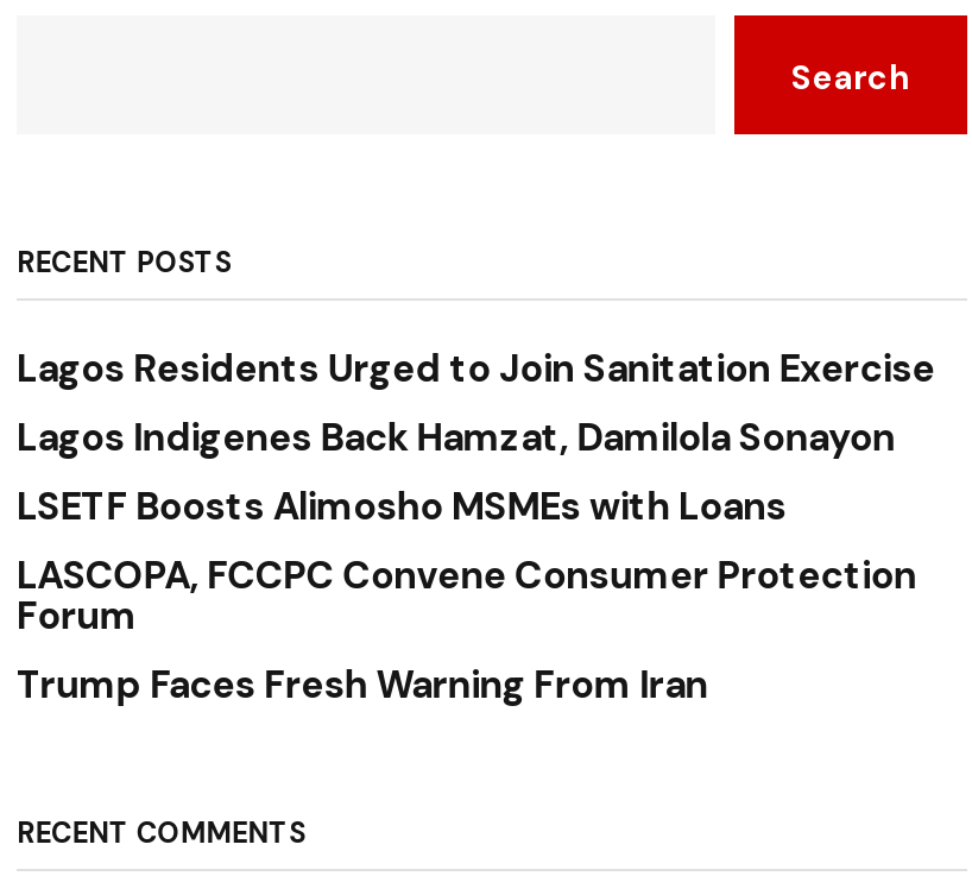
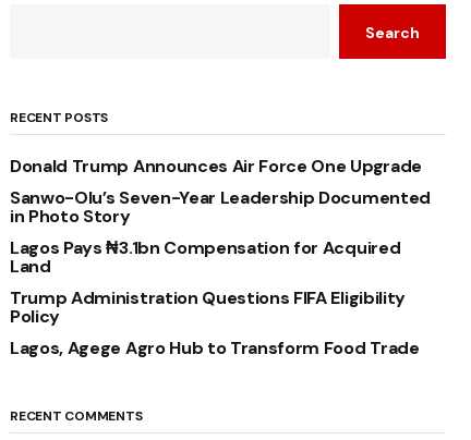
- Lagos Residents Urged to Join Sanitation Exercise
- Lagos Indigenes Back Hamzat, Damilola Sonayon
- LSETF Boosts Alimosho MSMEs with Loans
- LASCOPA, FCCPC Convene Consumer Protection
- Forum
- Trump Faces Fresh Warning From Iran
+ Donald Trump Announces Air Force One Upgrade
+ Sanwo-Olu’s Seven-Year Leadership Documented
+ in Photo Story
+ Lagos Pays ₦3.1bn Compensation for Acquired
+ Land
+ Trump Administration Questions FIFA Eligibility
+ Policy
+ Lagos, Agege Agro Hub to Transform Food Trade
